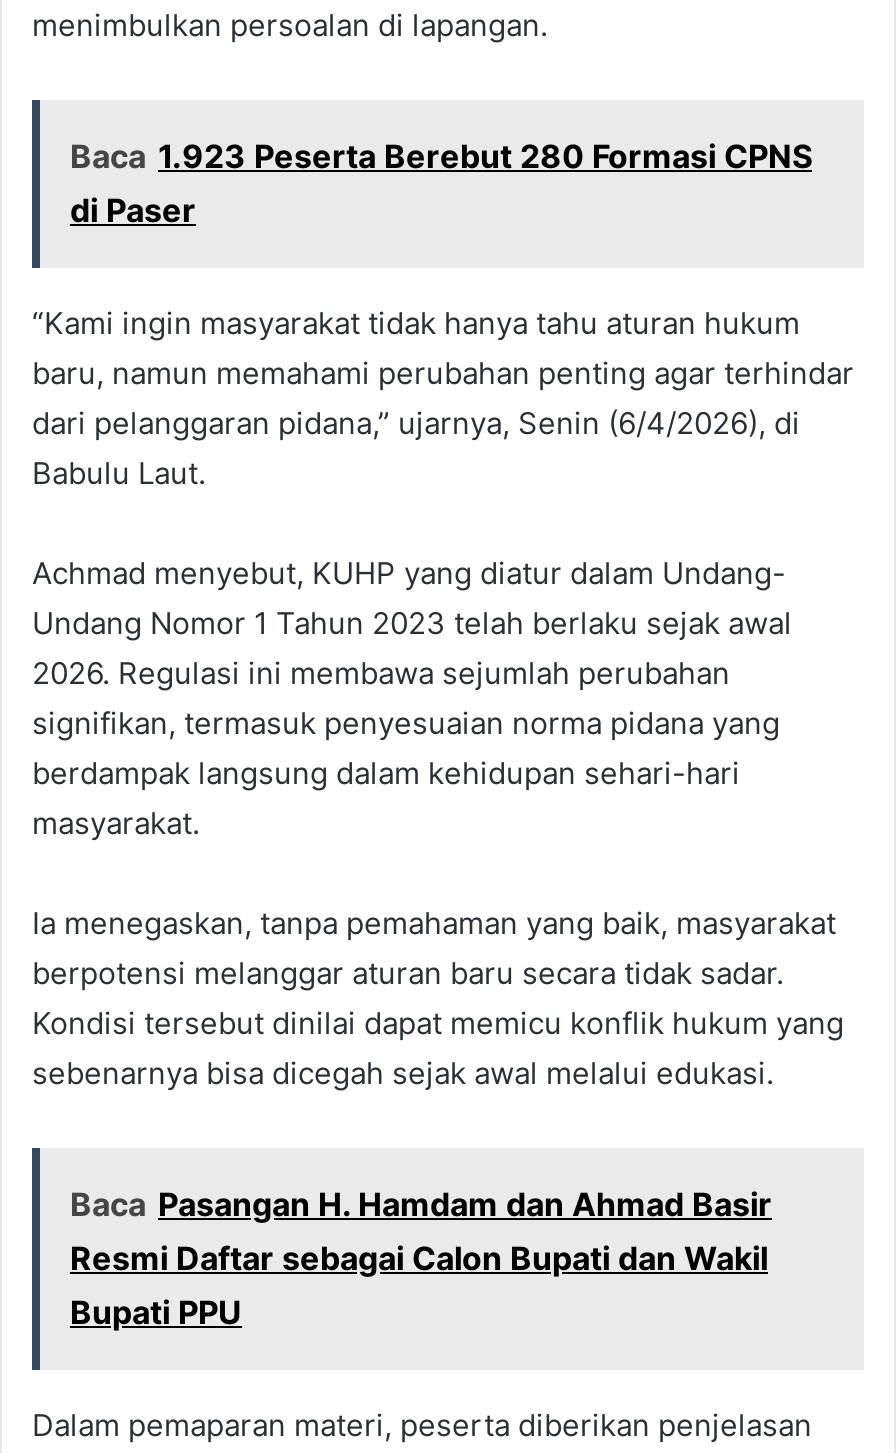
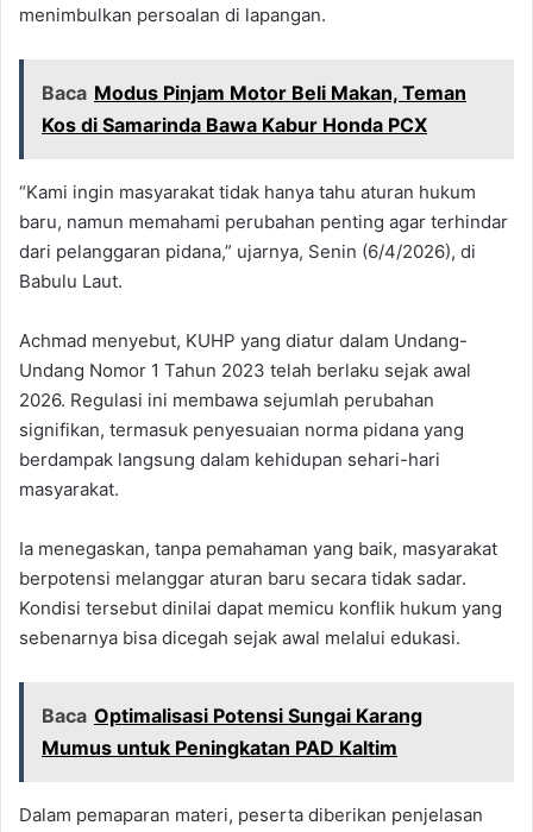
- Baca 1.923 Peserta Berebut 280 Formasi CPNS
- di Paser
+ Baca Modus Pinjam Motor Beli Makan, Teman
+ Kos di Samarinda Bawa Kabur Honda PCX

- Baca Pasangan H. Hamdam dan Ahmad Basir
- Resmi Daftar sebagai Calon Bupati dan Wakil
- Bupati PPU
+ Baca Optimalisasi Potensi Sungai Karang
+ Mumus untuk Peningkatan PAD Kaltim
